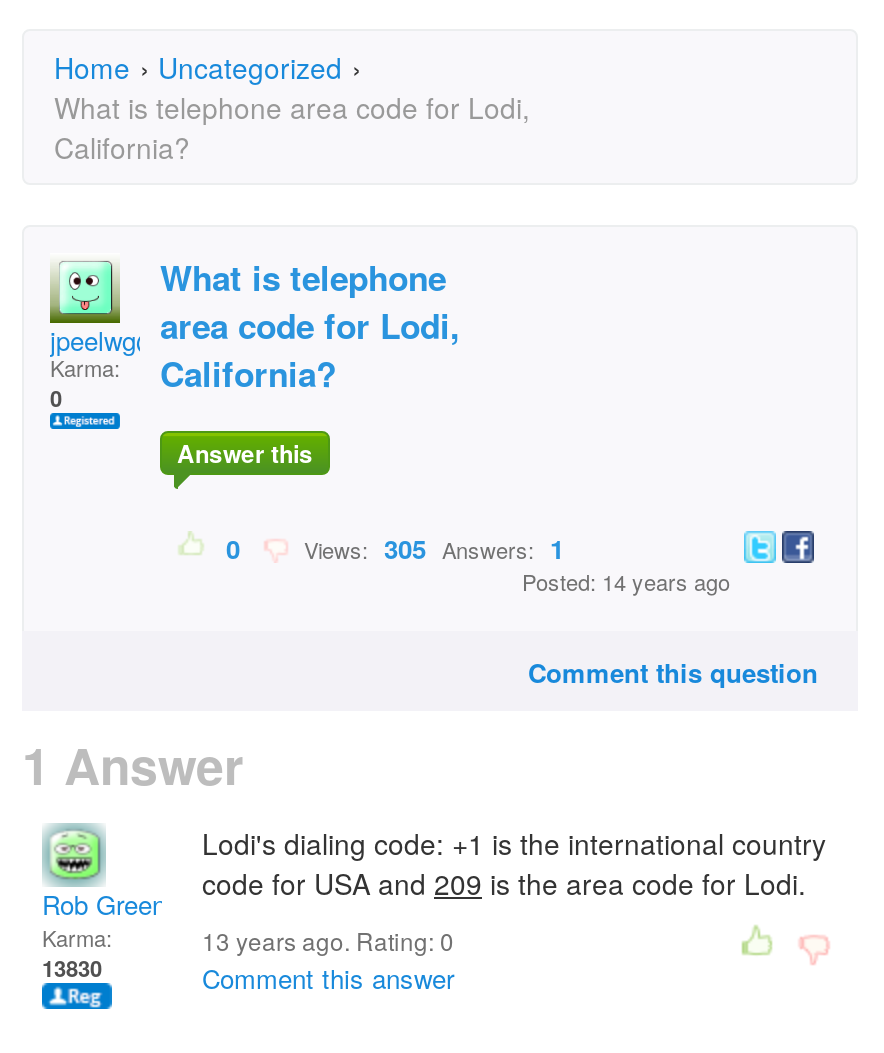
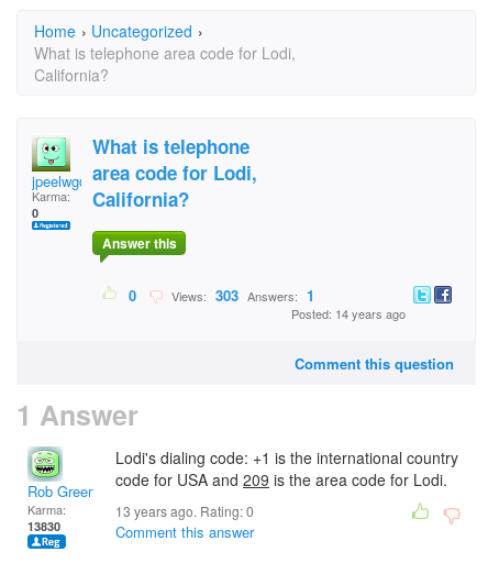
- Views: 305 Answers: 1
+ Views: 303 Answers: 1
